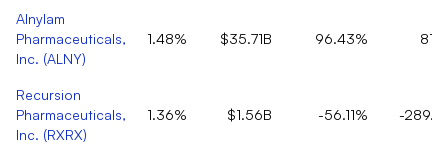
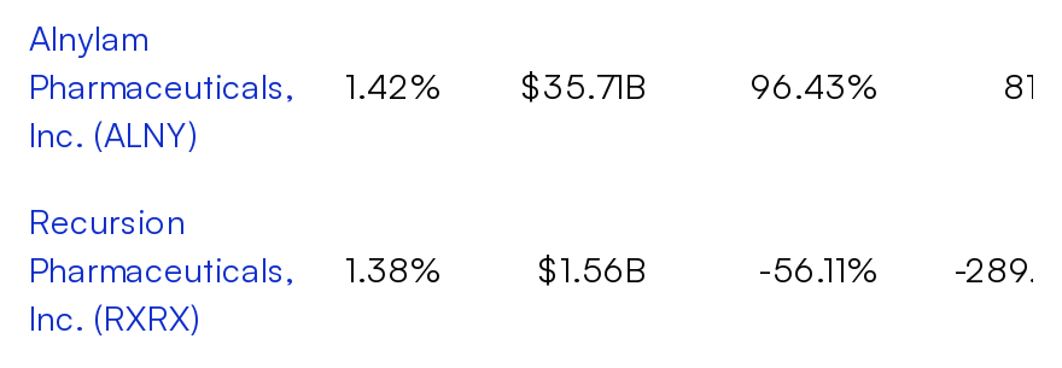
- Pharmaceuticals, 1.48% $35.71B
+ Pharmaceuticals, 1.42% $35.71B

- Pharmaceuticals, 1.36%
+ Pharmaceuticals, 1.38%
